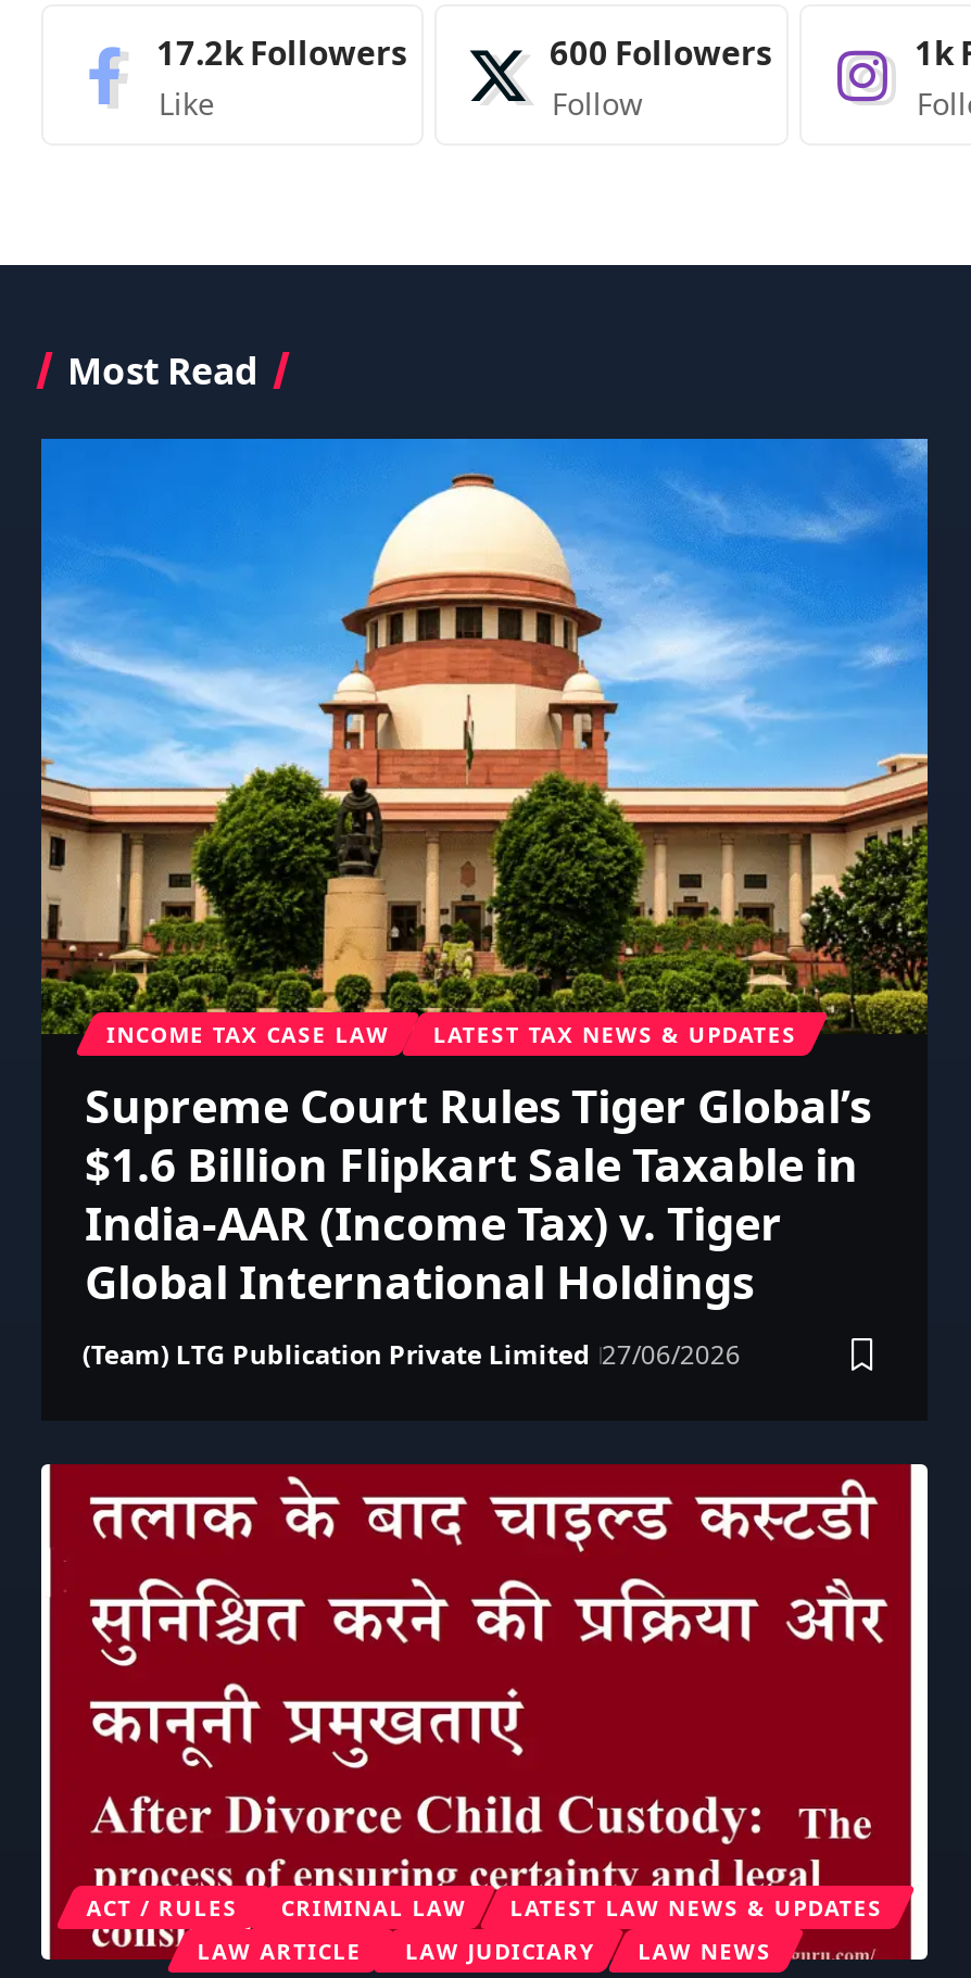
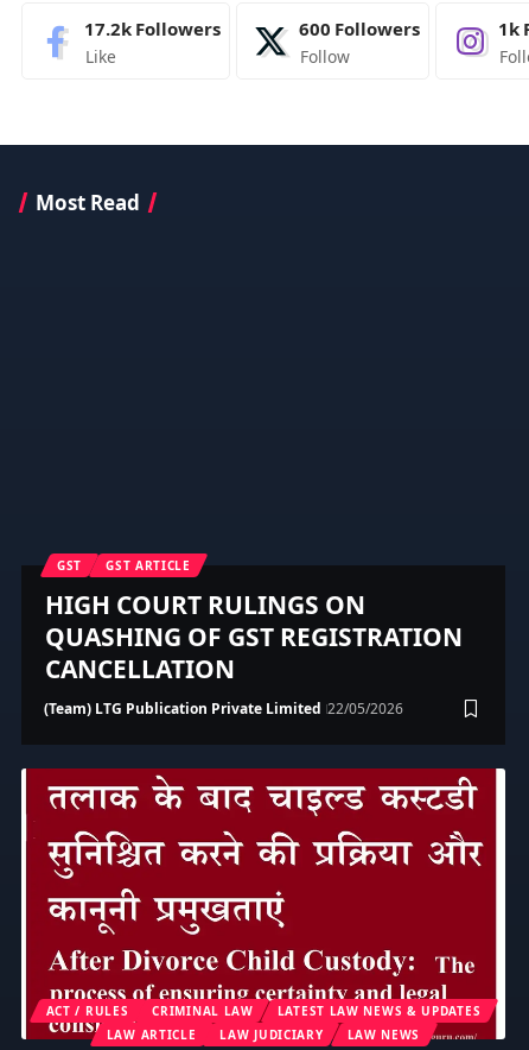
- [image]

- INCOME TAX CASE LAW
- LATEST TAX NEWS & UPDATES
- Supreme Court Rules Tiger Global’s
- $1.6 Billion Flipkart Sale Taxable in
- India-AAR (Income Tax) v. Tiger
- Global International Holdings
- (Team) LTG Publication Private Limited 27/06/2026
+ GST
+ GST ARTICLE
+ HIGH COURT RULINGS ON
+ QUASHING OF GST REGISTRATION
+ CANCELLATION
+ (Team) LTG Publication Private Limited 22/05/2026
